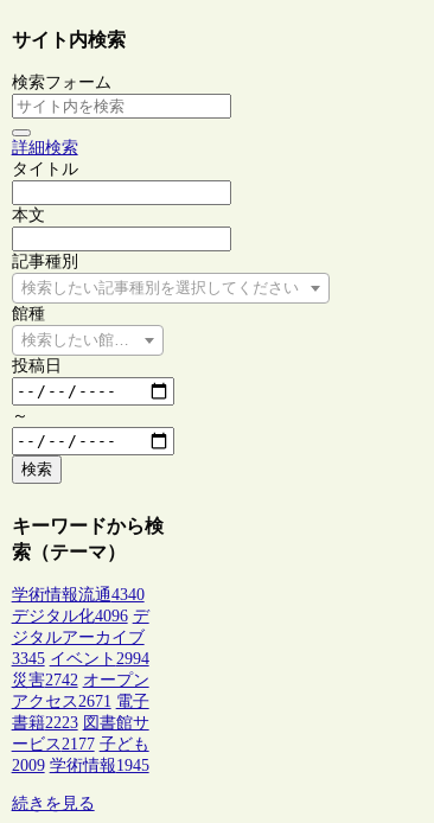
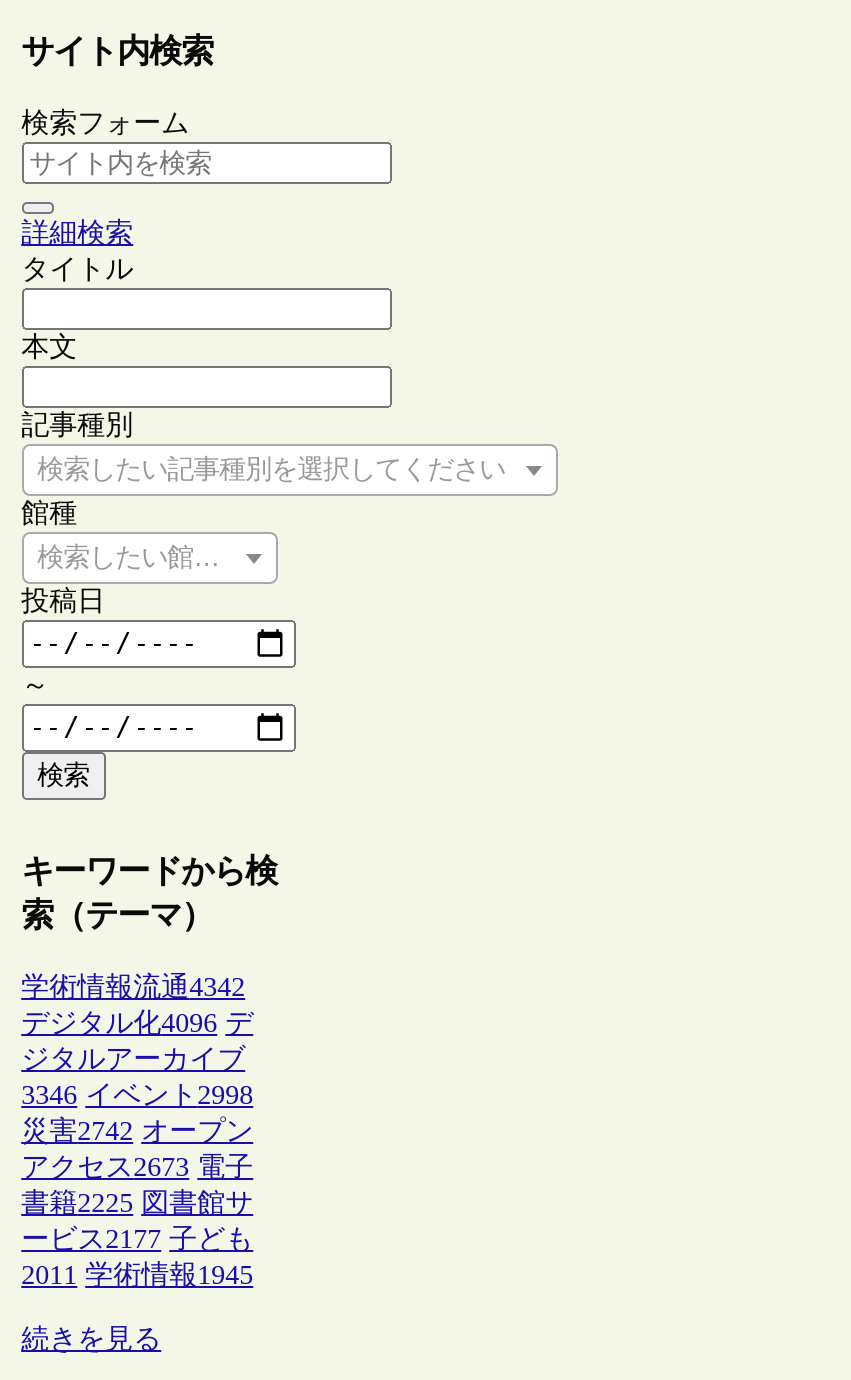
- 学術情報流通4340
+ 学術情報流通4342

- 3345 イベント2994
+ 3346 イベント2998

- アクセス2671 電子
+ アクセス2673 電子

- 書籍2223 図書館サ
+ 書籍2225 図書館サ

- 2009 学術情報1945
+ 2011 学術情報1945
